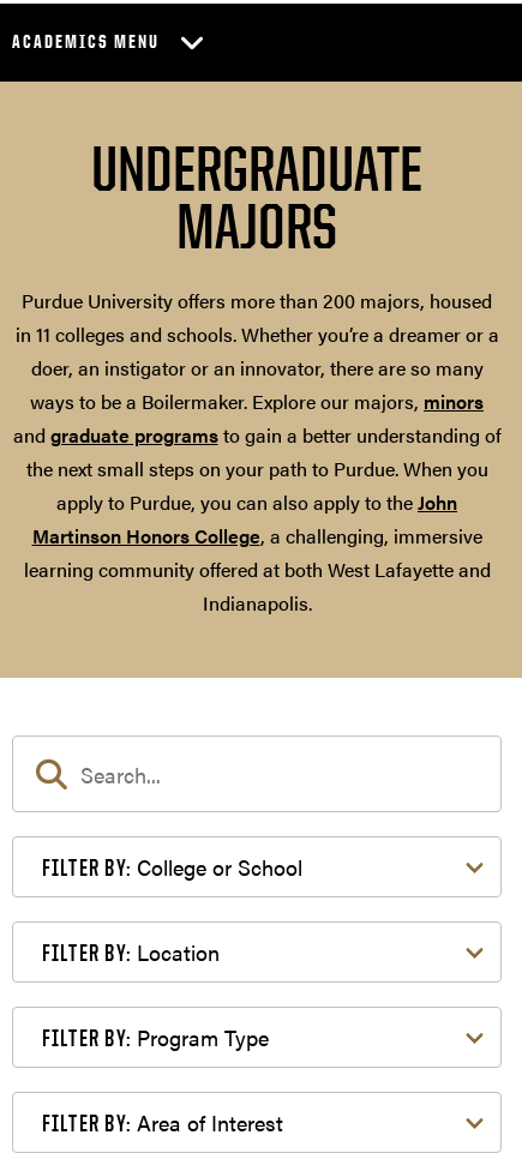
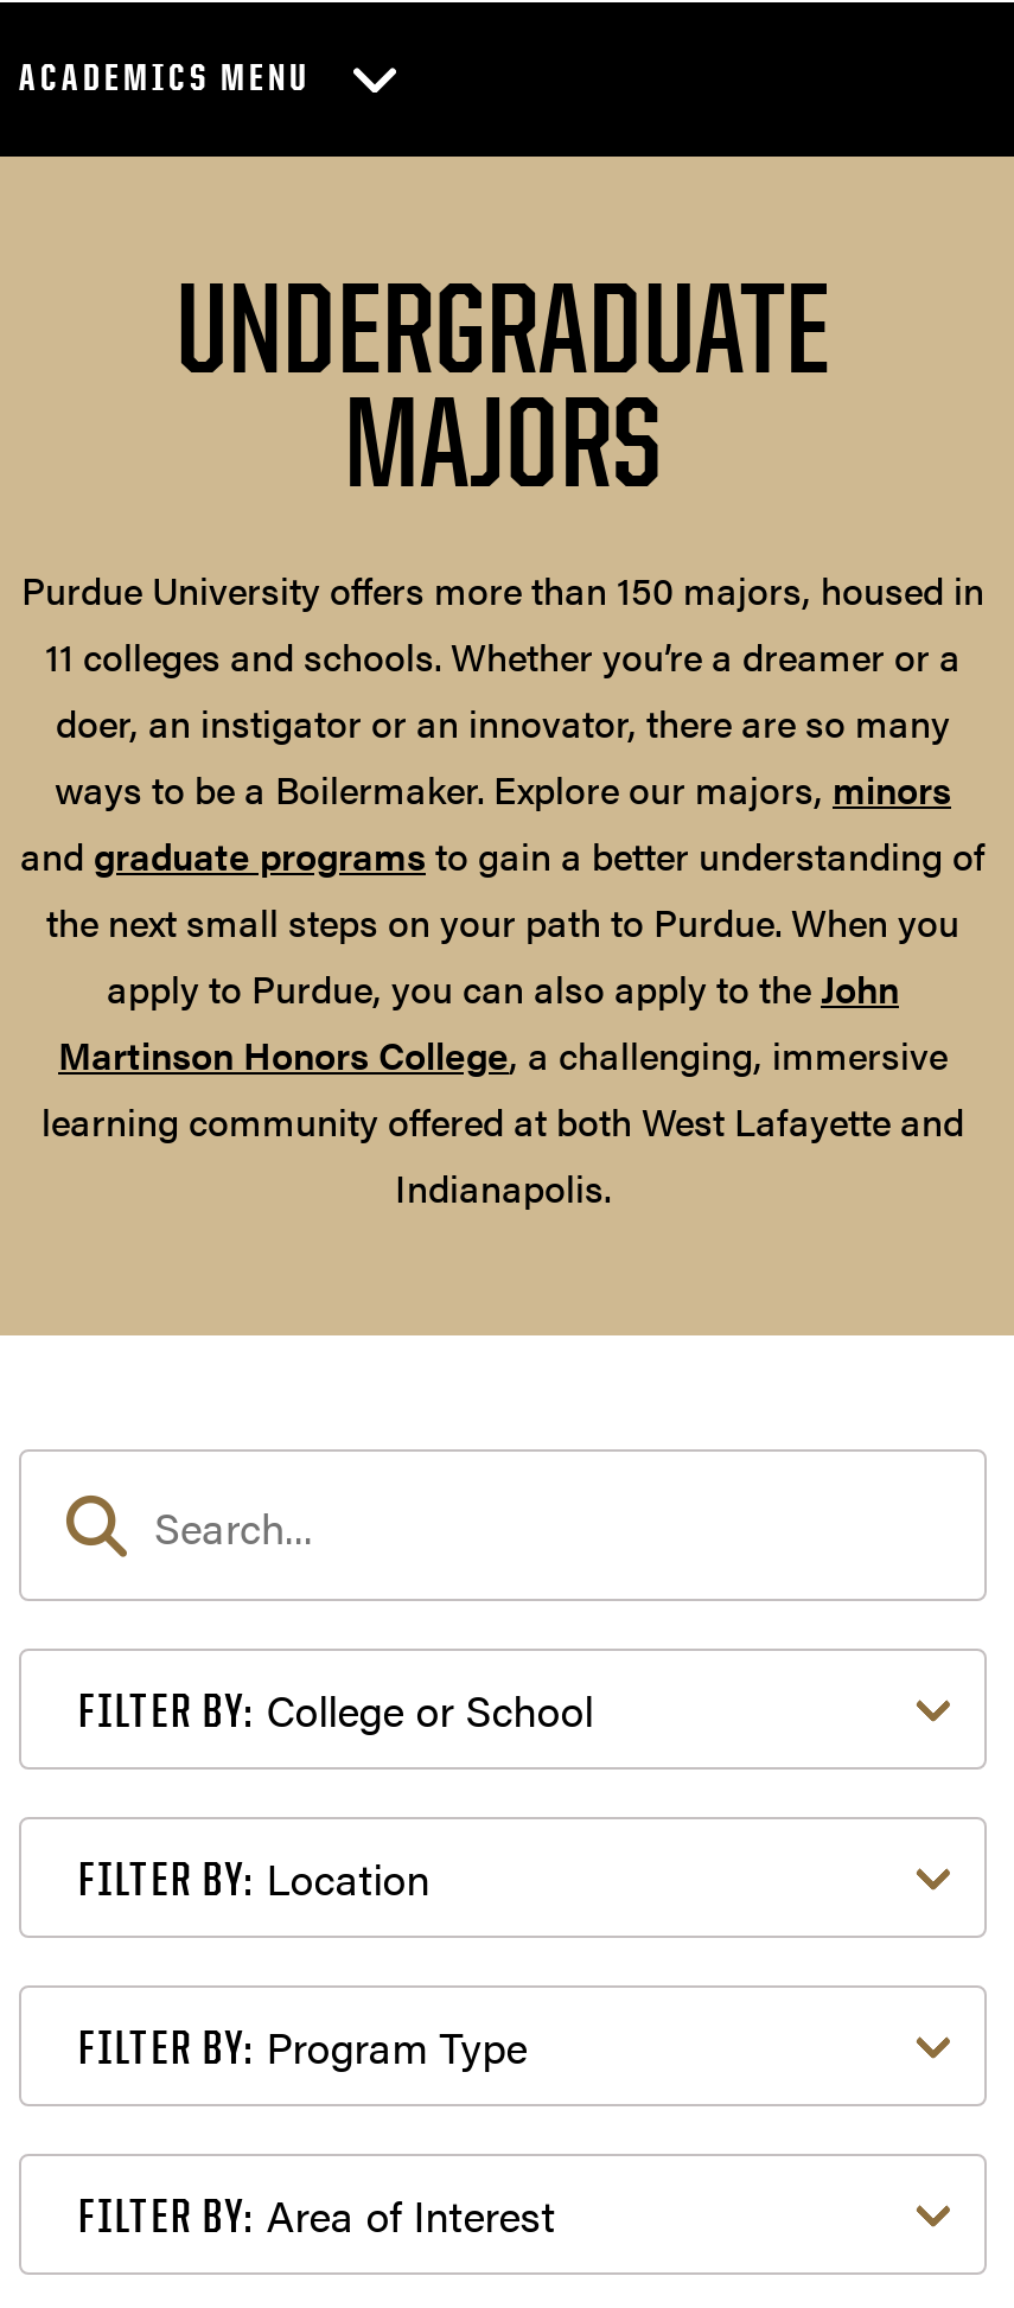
- Purdue University offers more than 200 majors, housed
- in 11 colleges and schools. Whether you’re a dreamer or a
+ Purdue University offers more than 150 majors, housed in
+ 11 colleges and schools. Whether you’re a dreamer or a
